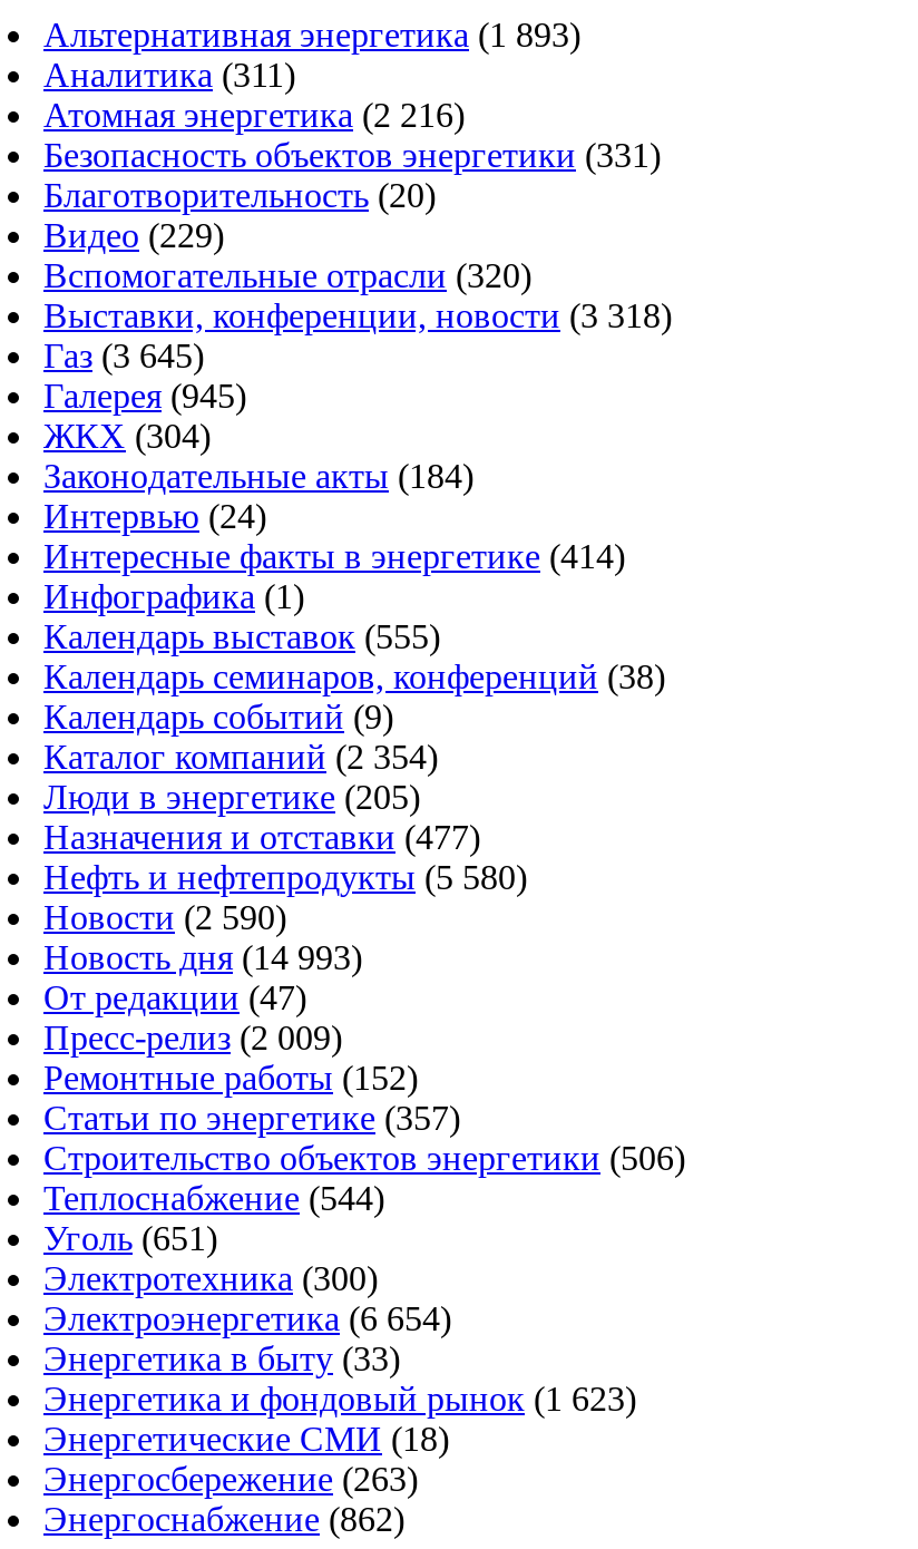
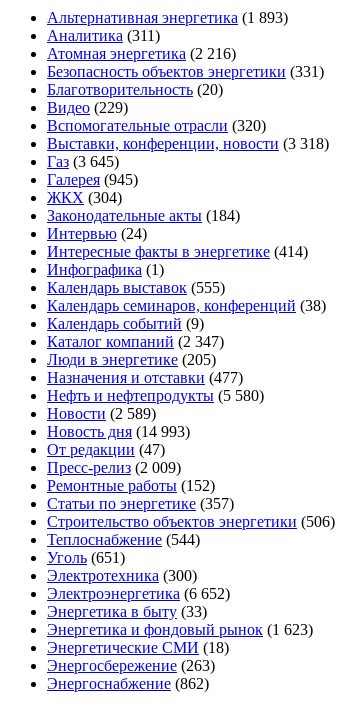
- Каталог компаний (2 354)
+ Каталог компаний (2 347)

- Новости (2 590)
+ Новости (2 589)

- Электроэнергетика (6 654)
+ Электроэнергетика (6 652)
